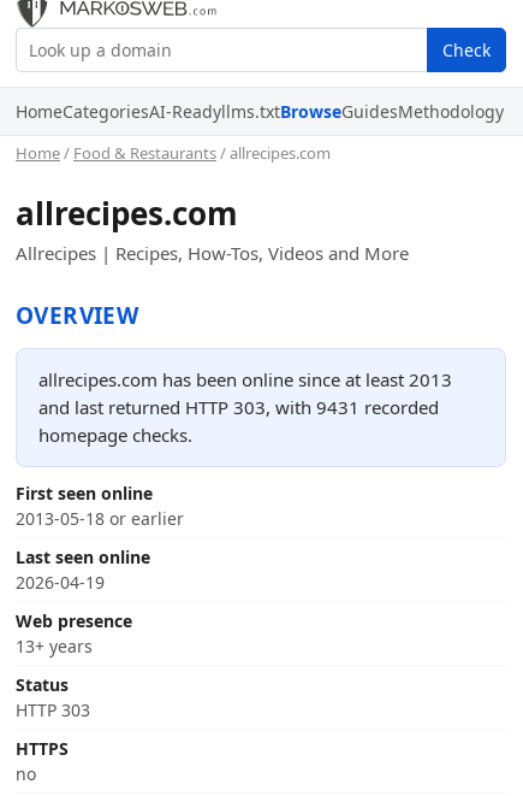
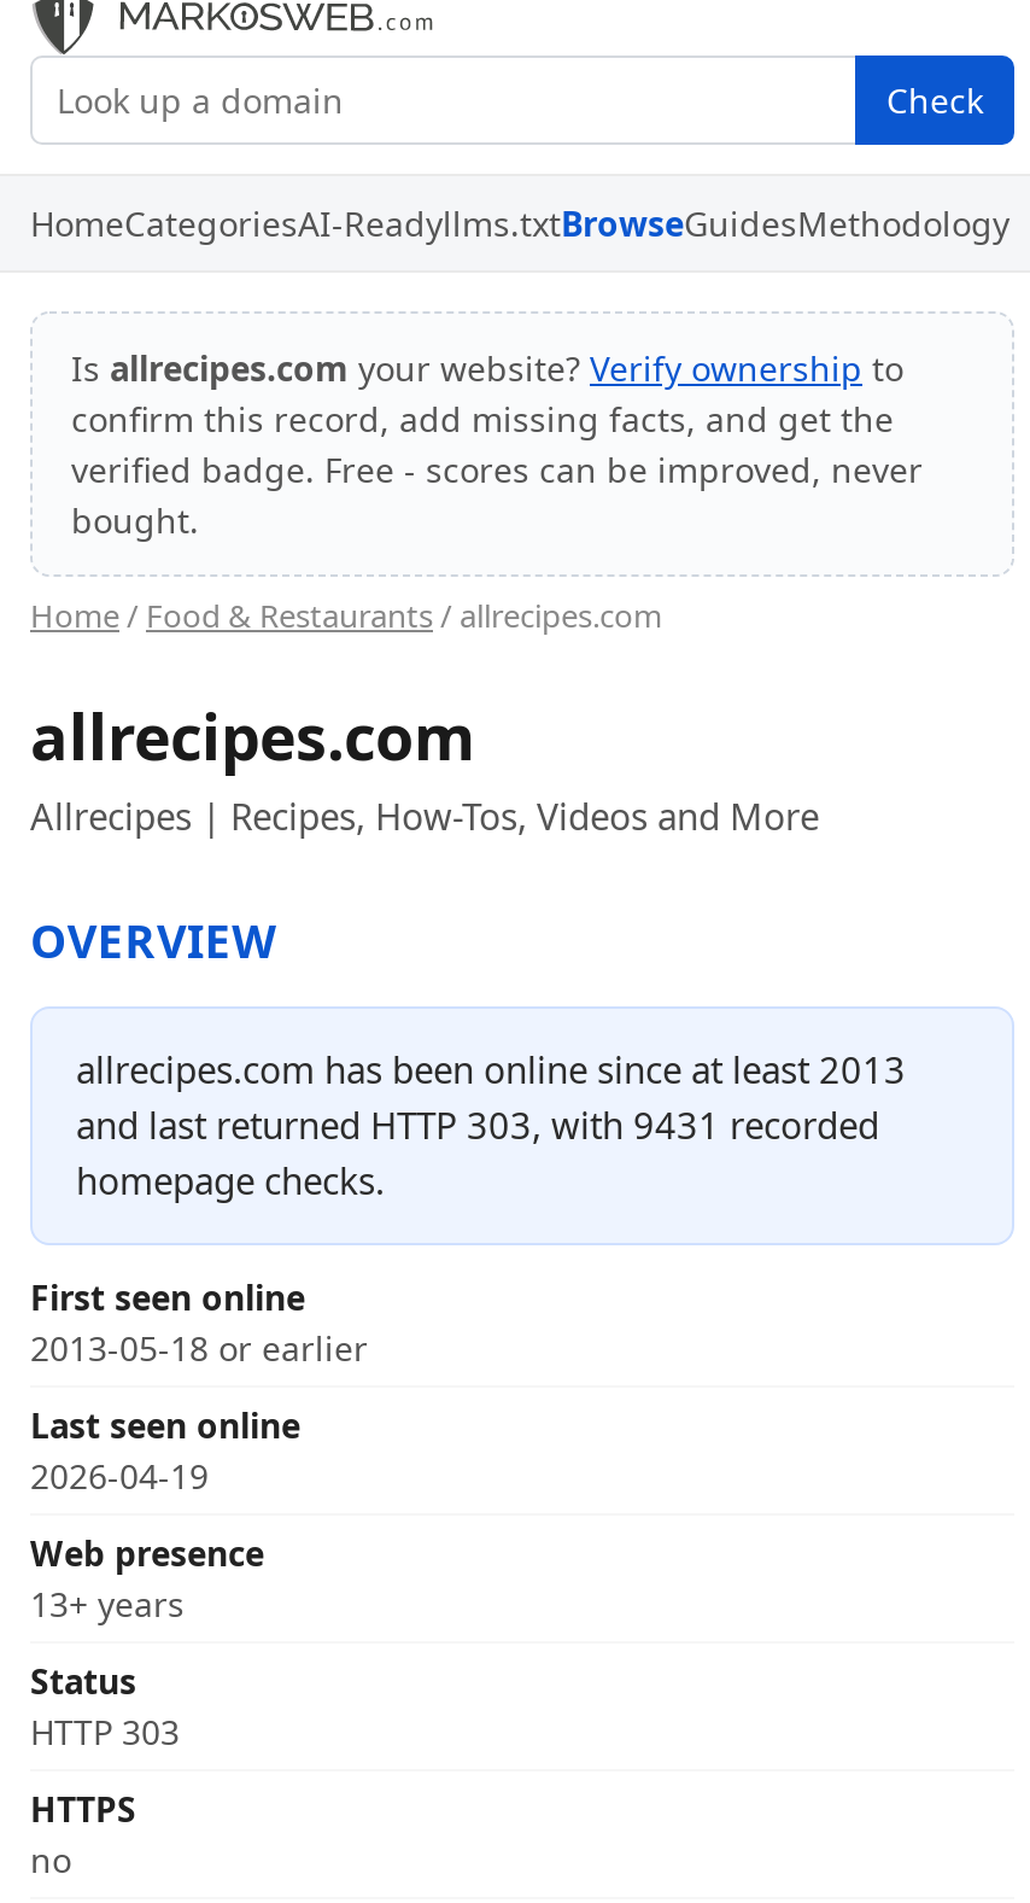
+ Is allrecipes.com your website? Verify ownership to
+ confirm this record, add missing facts, and get the
+ verified badge. Free - scores can be improved, never
+ bought.
